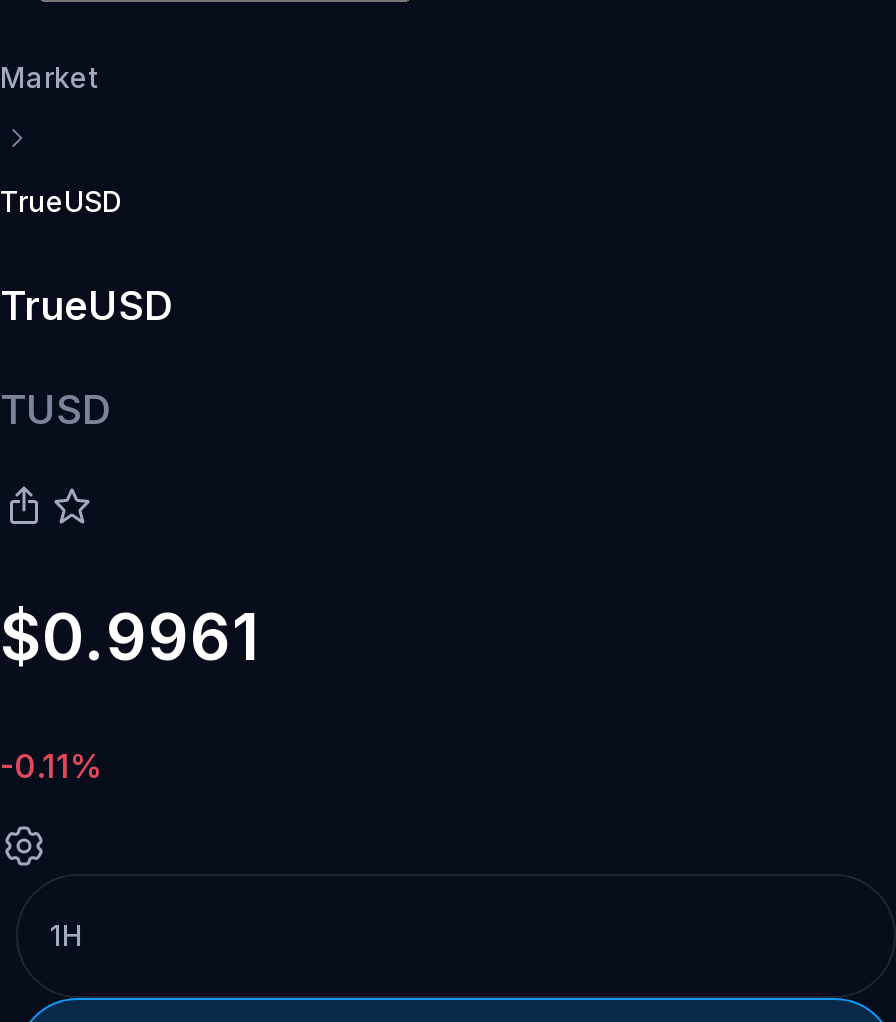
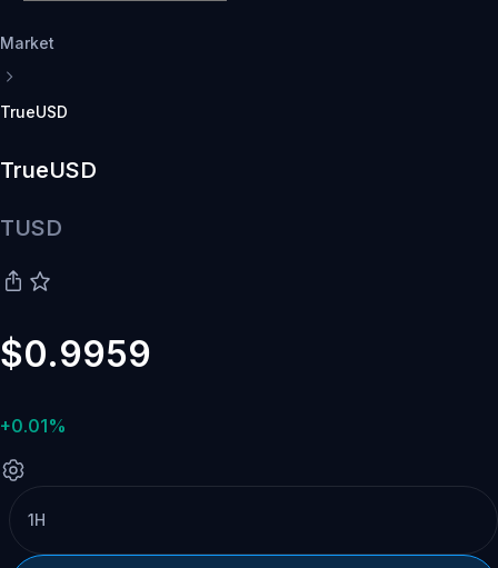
- $0.9961
+ $0.9959

- -0.11%
+ +0.01%
